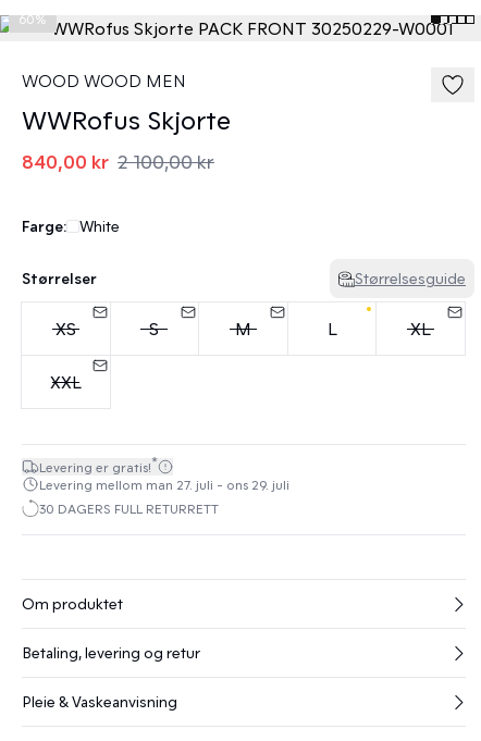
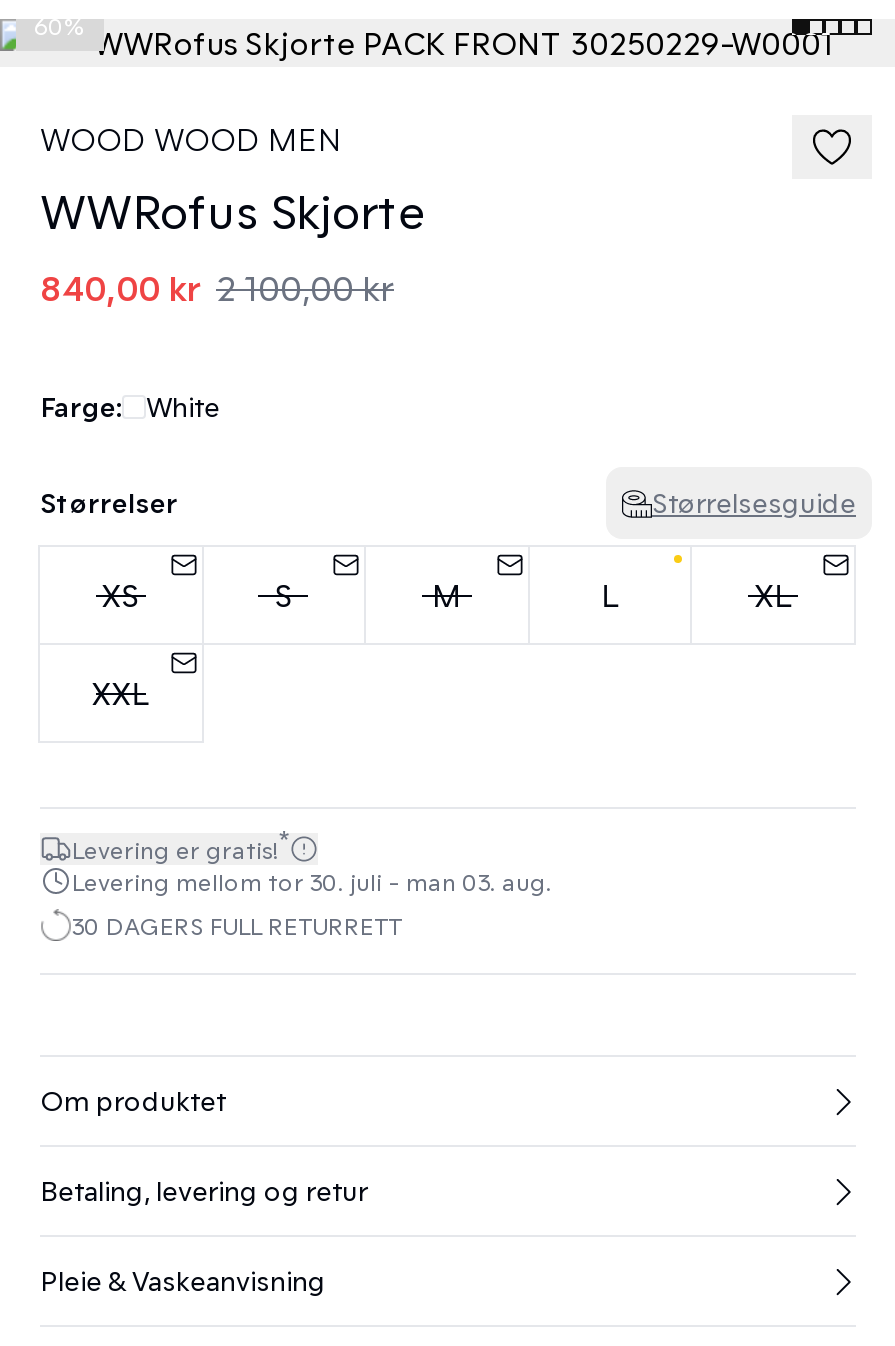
- Levering mellom man 27. juli - ons 29. juli
+ Levering mellom tor 30. juli - man 03. aug.
